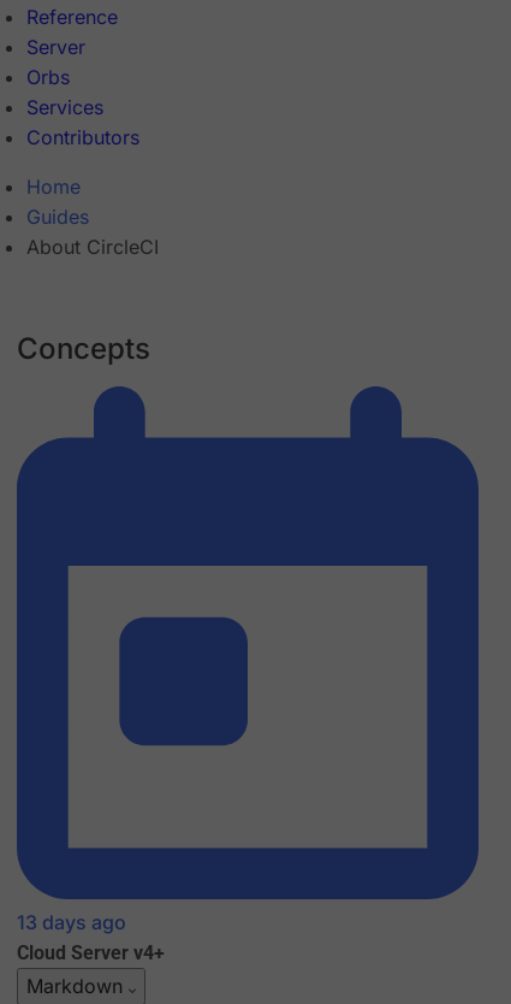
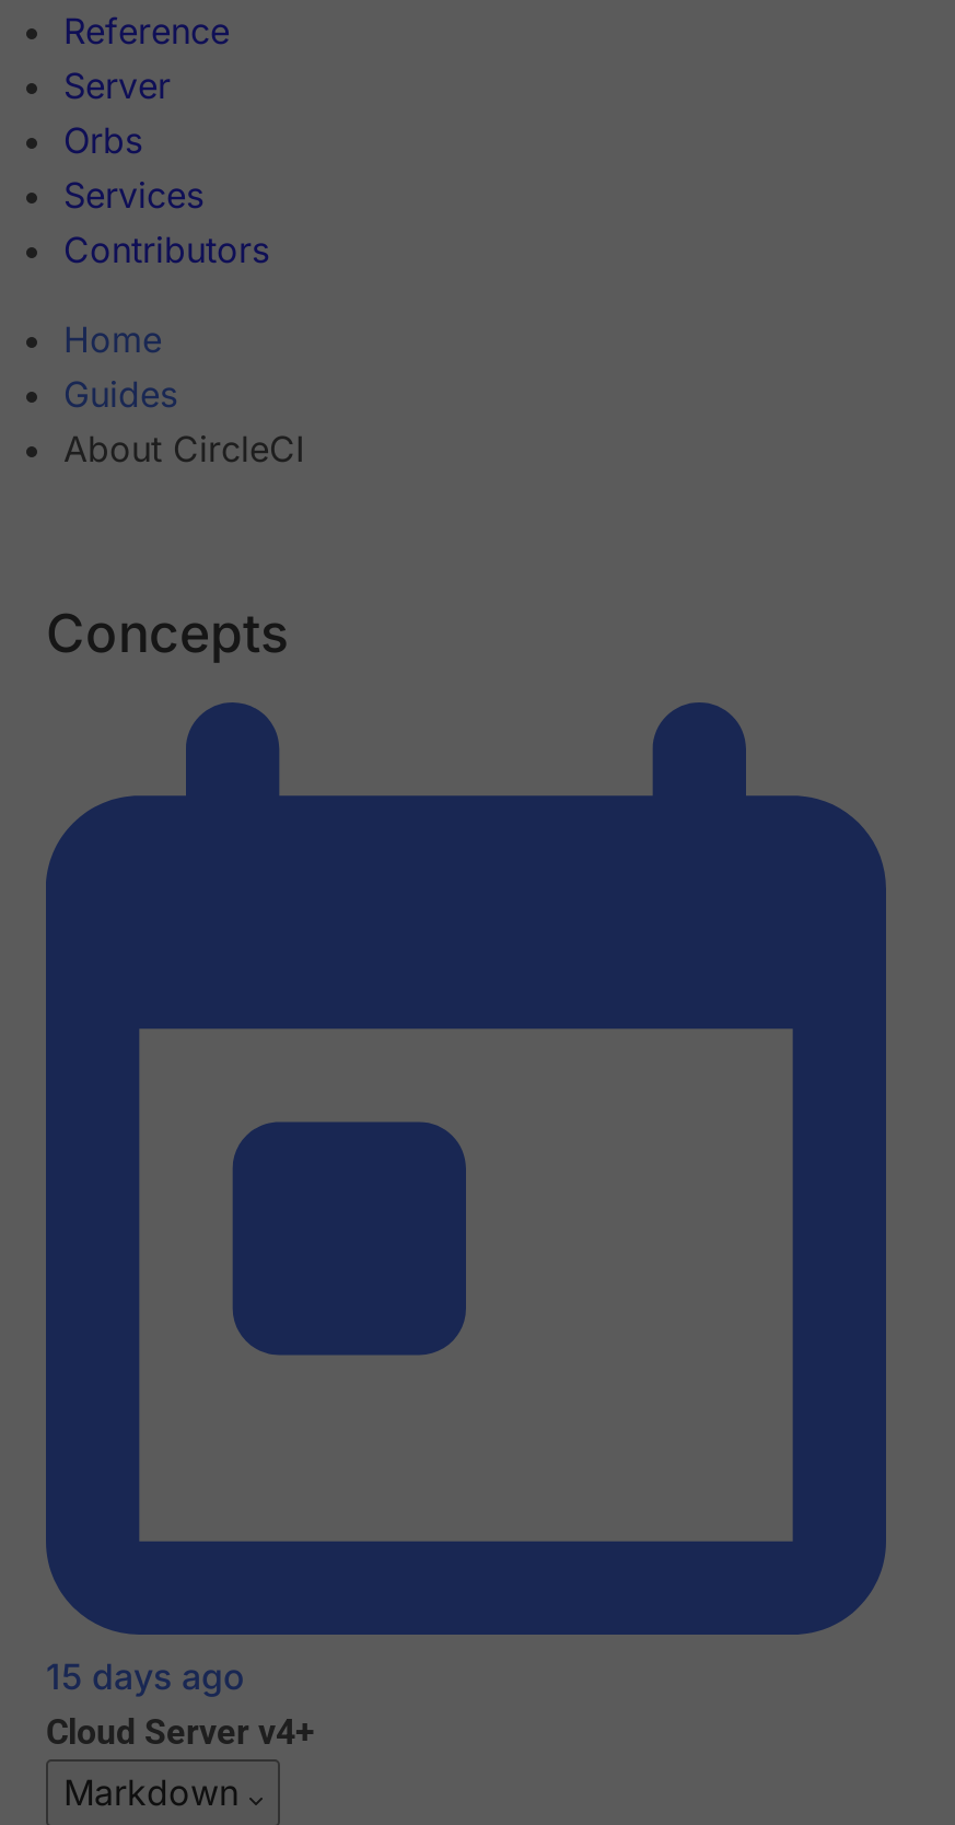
- 13 days ago
+ 15 days ago
